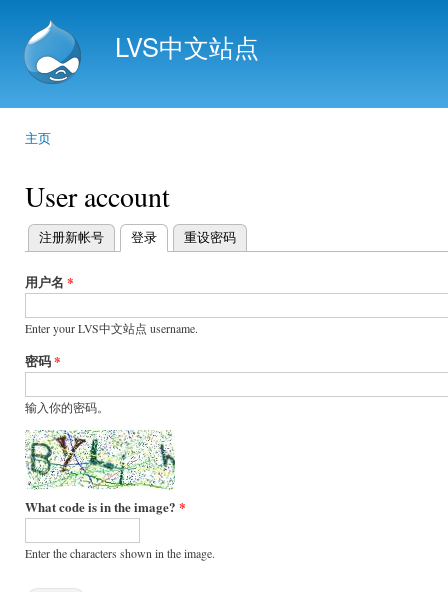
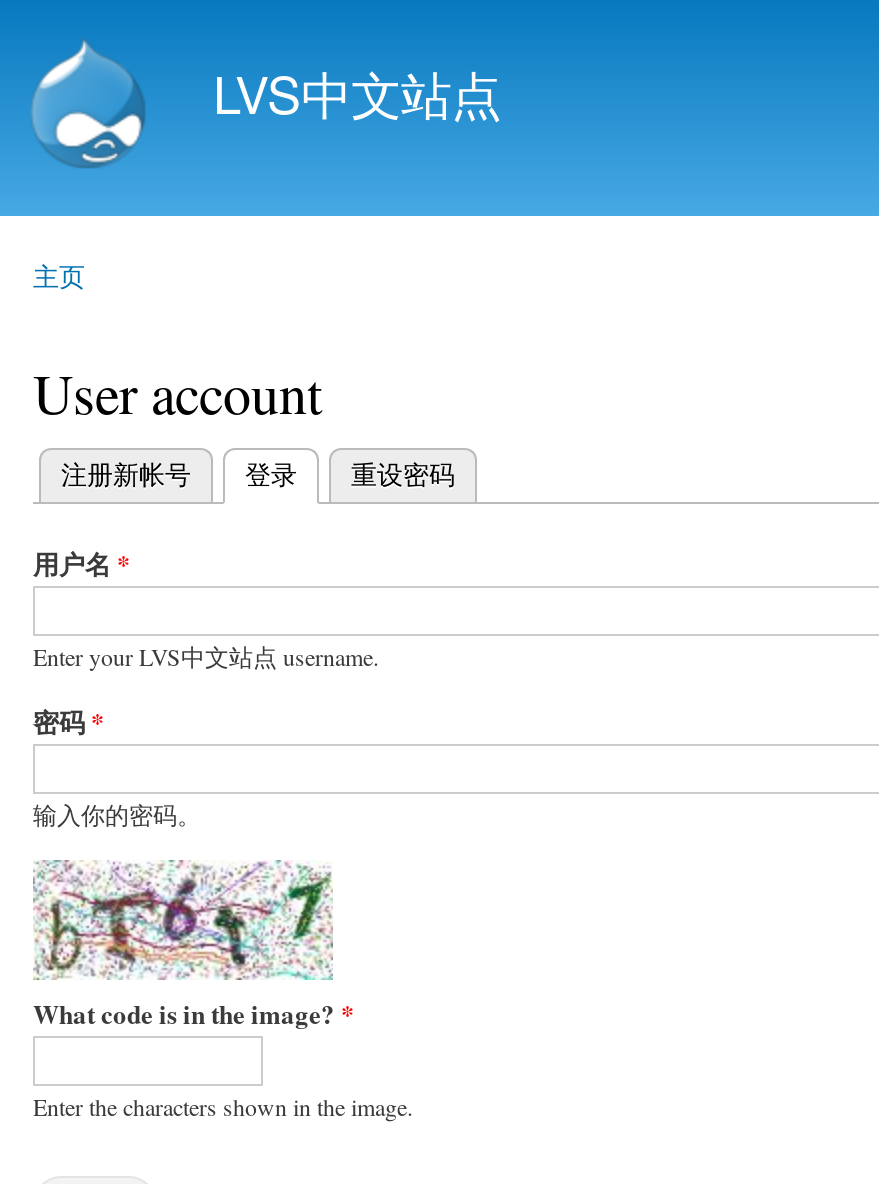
- [image]
+ [image]
